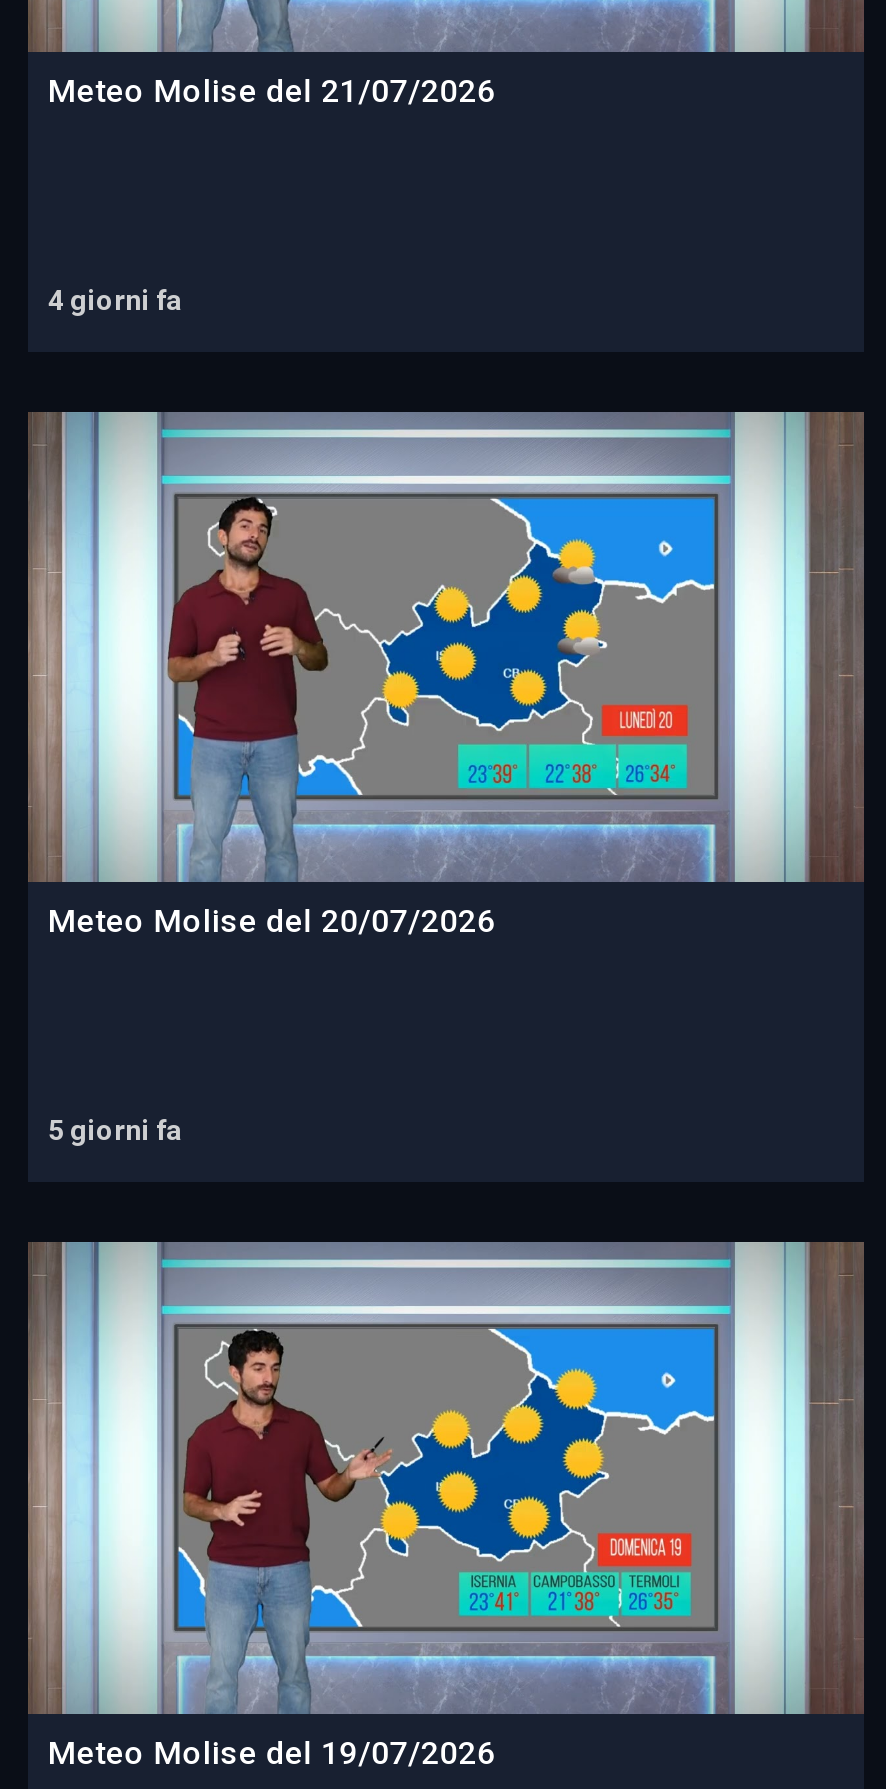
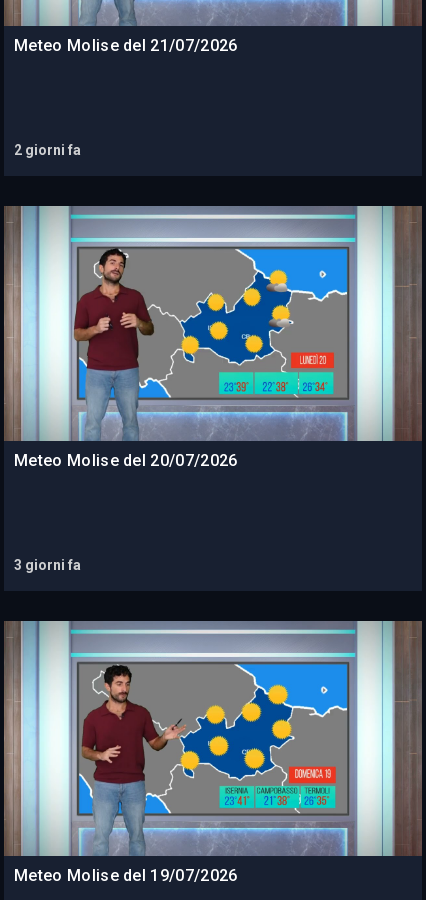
- 4 giorni fa
+ 2 giorni fa

- 5 giorni fa
+ 3 giorni fa
